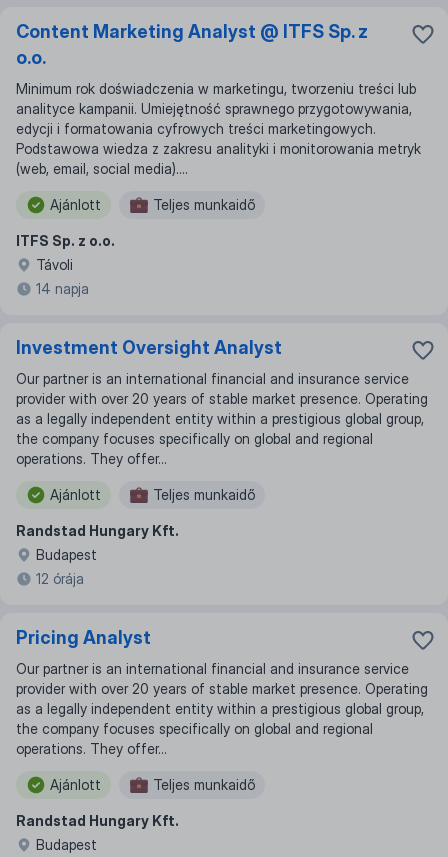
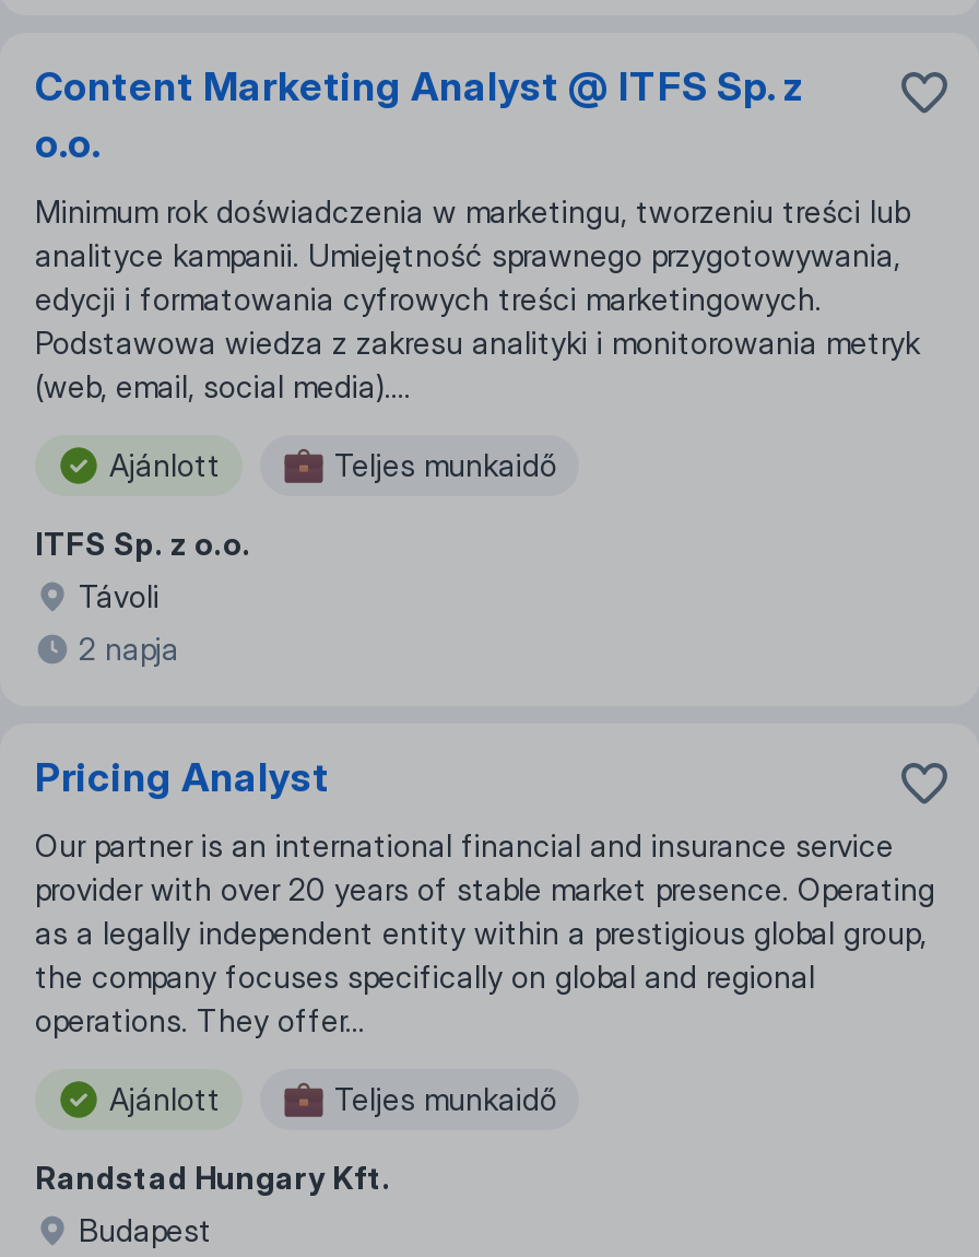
- 14 napja
- Investment Oversight Analyst
- Our partner is an international financial and insurance service
- provider with over 20 years of stable market presence. Operating
- as a legally independent entity within a prestigious global group,
- the company focuses specifically on global and regional
- operations. They offer...
- Ajánlott
- Teljes munkaidő
- Randstad Hungary Kft.
- Budapest
- 12 órája
+ 2 napja
